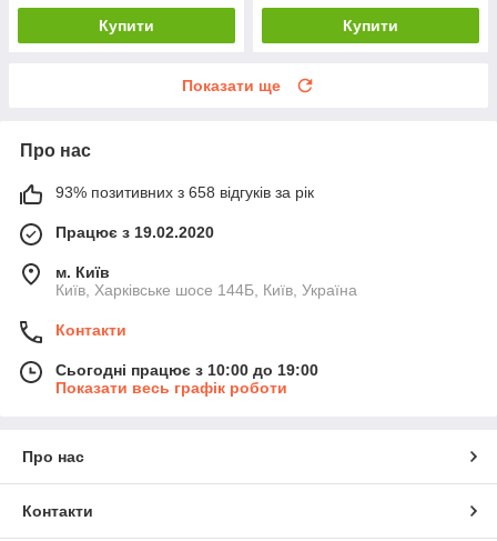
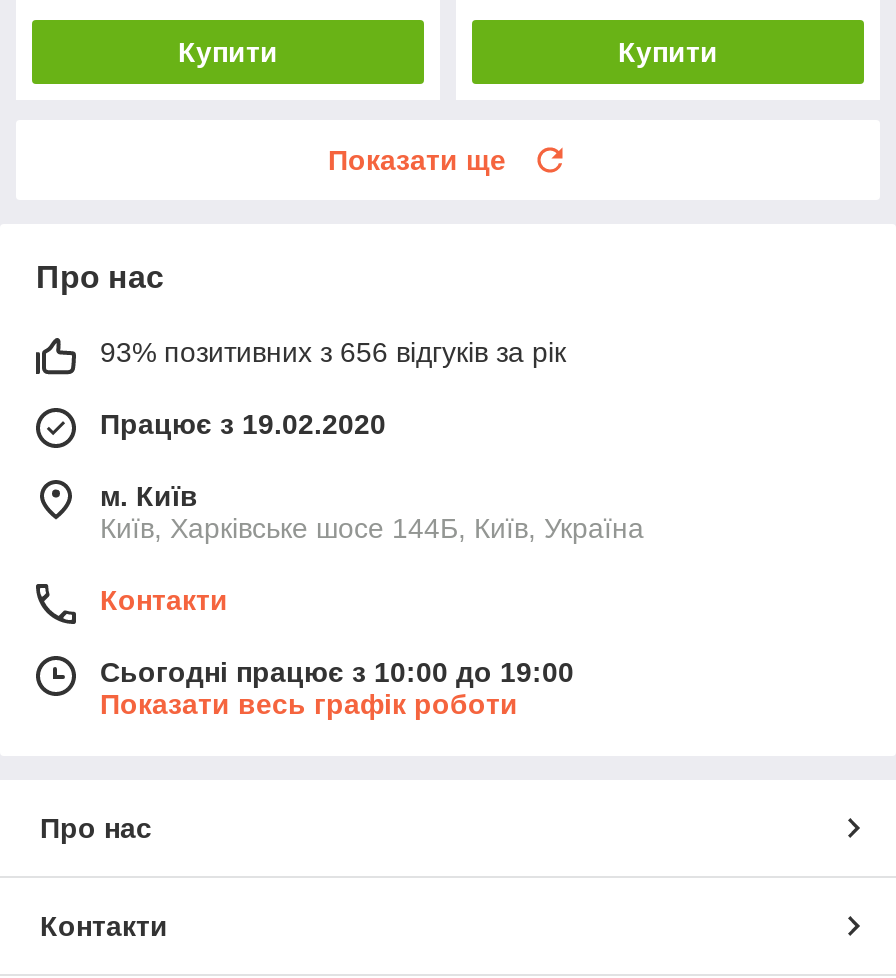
- 93% позитивних з 658 відгуків за рік
+ 93% позитивних з 656 відгуків за рік
